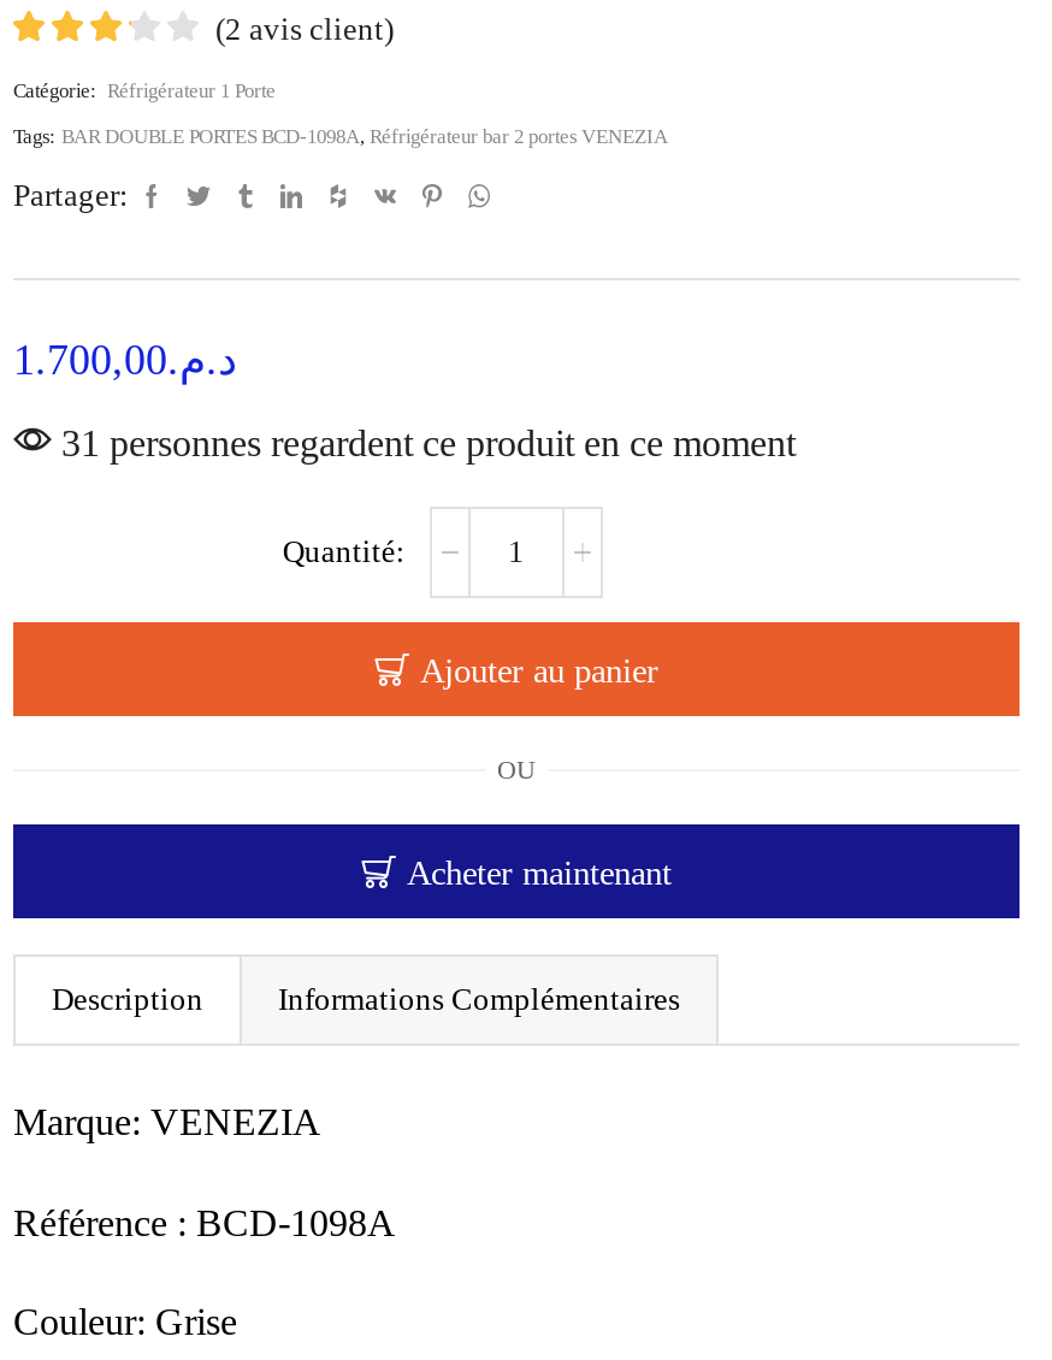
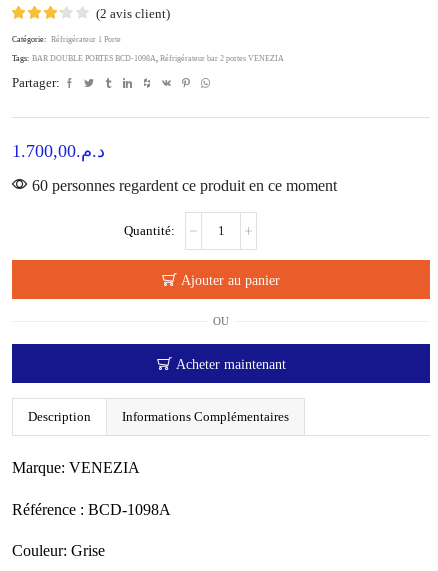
- 31 personnes regardent ce produit en ce moment
+ 60 personnes regardent ce produit en ce moment
